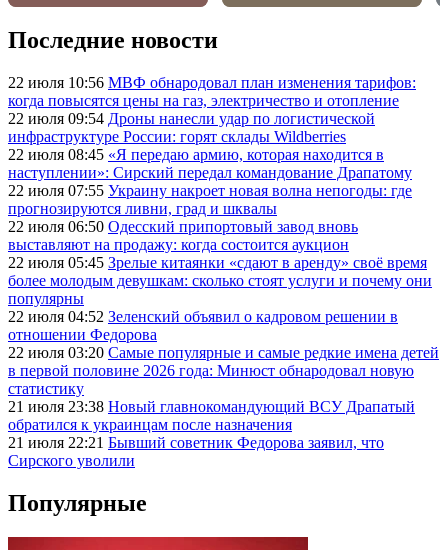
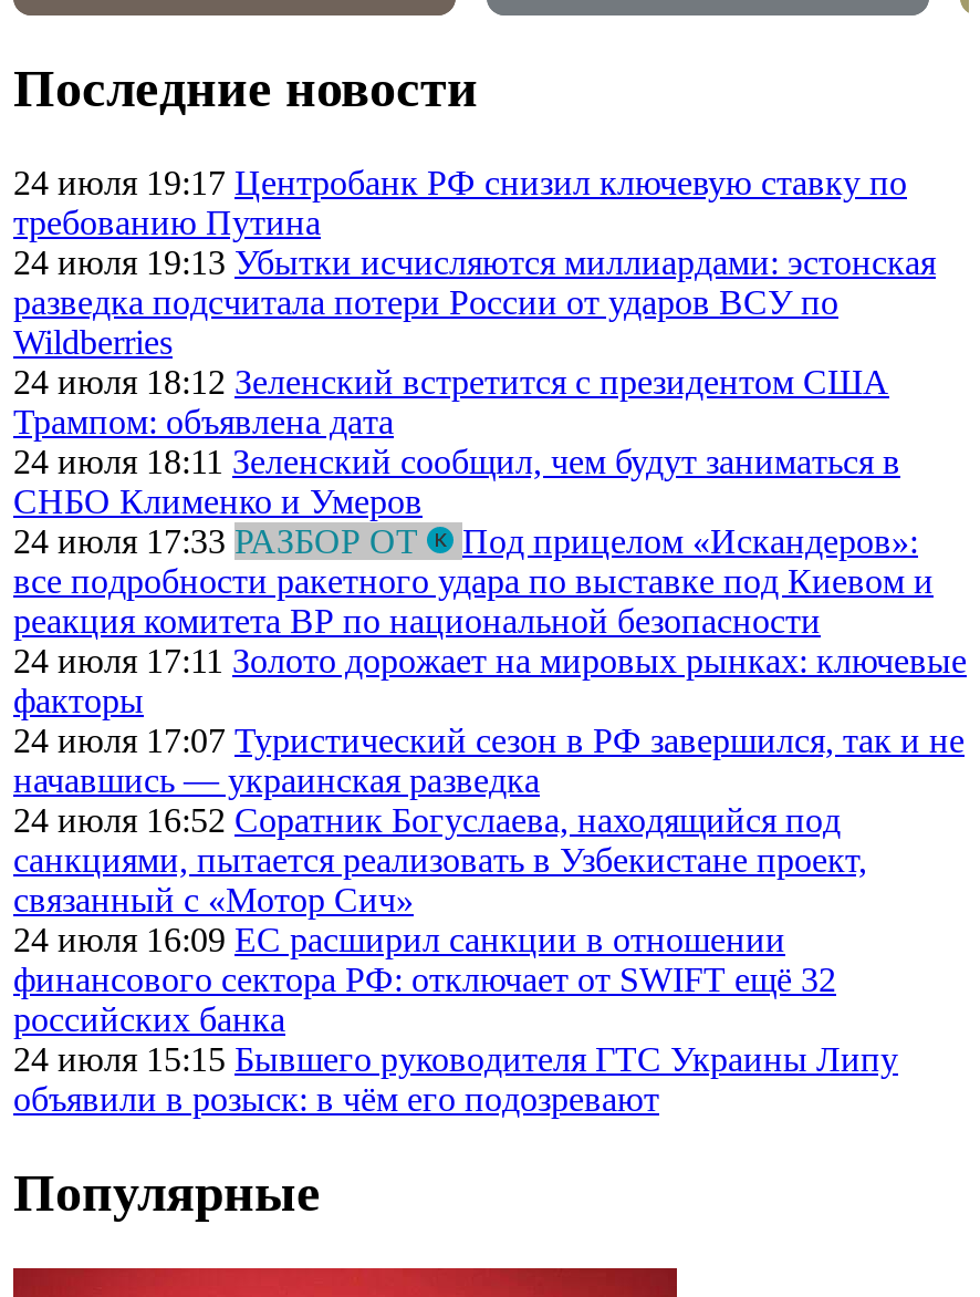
- 22 июля 10:56 МВФ обнародовал план изменения тарифов:
- когда повысятся цены на газ, электричество и отопление
- 22 июля 09:54 Дроны нанесли удар по логистической
- инфраструктуре России: горят склады Wildberries
- 22 июля 08:45 «Я передаю армию, которая находится в
- наступлении»: Сирский передал командование Драпатому
- 22 июля 07:55 Украину накроет новая волна непогоды: где
- прогнозируются ливни, град и шквалы
- 22 июля 06:50 Одесский припортовый завод вновь
- выставляют на продажу: когда состоится аукцион
- 22 июля 05:45 Зрелые китаянки «сдают в аренду» своё время
- более молодым девушкам: сколько стоят услуги и почему они
- популярны
- 22 июля 04:52 Зеленский объявил о кадровом решении в
- отношении Федорова
- 22 июля 03:20 Самые популярные и самые редкие имена детей
- в первой половине 2026 года: Минюст обнародовал новую
- статистику
- 21 июля 23:38 Новый главнокомандующий ВСУ Драпатый
- обратился к украинцам после назначения
- 21 июля 22:21 Бывший советник Федорова заявил, что
- Сирского уволили
+ 24 июля 19:17 Центробанк РФ снизил ключевую ставку по
+ требованию Путина
+ 24 июля 19:13 Убытки исчисляются миллиардами: эстонская
+ разведка подсчитала потери России от ударов ВСУ по
+ Wildberries
+ 24 июля 18:12 Зеленский встретится с президентом США
+ Трампом: объявлена дата
+ 24 июля 18:11 Зеленский сообщил, чем будут заниматься в
+ СНБО Клименко и Умеров
+ 24 июля 17:33 РАЗБОР ОТ
+ Под прицелом «Искандеров»:
+ все подробности ракетного удара по выставке под Киевом и
+ реакция комитета ВР по национальной безопасности
+ 24 июля 17:11 Золото дорожает на мировых рынках: ключевые
+ факторы
+ 24 июля 17:07 Туристический сезон в РФ завершился, так и не
+ начавшись — украинская разведка
+ 24 июля 16:52Соратник Богуслаева, находящийся под
+ санкциями, пытается реализовать в Узбекистане проект,
+ связанный с «Мотор Сич»
+ 24 июля 16:09 ЕС расширил санкции в отношении
+ финансового сектора РФ: отключает от SWIFT ещё 32
+ российских банка
+ 24 июля 15:15 Бывшего руководителя ГТС Украины Липу
+ объявили в розыск: в чём его подозревают
